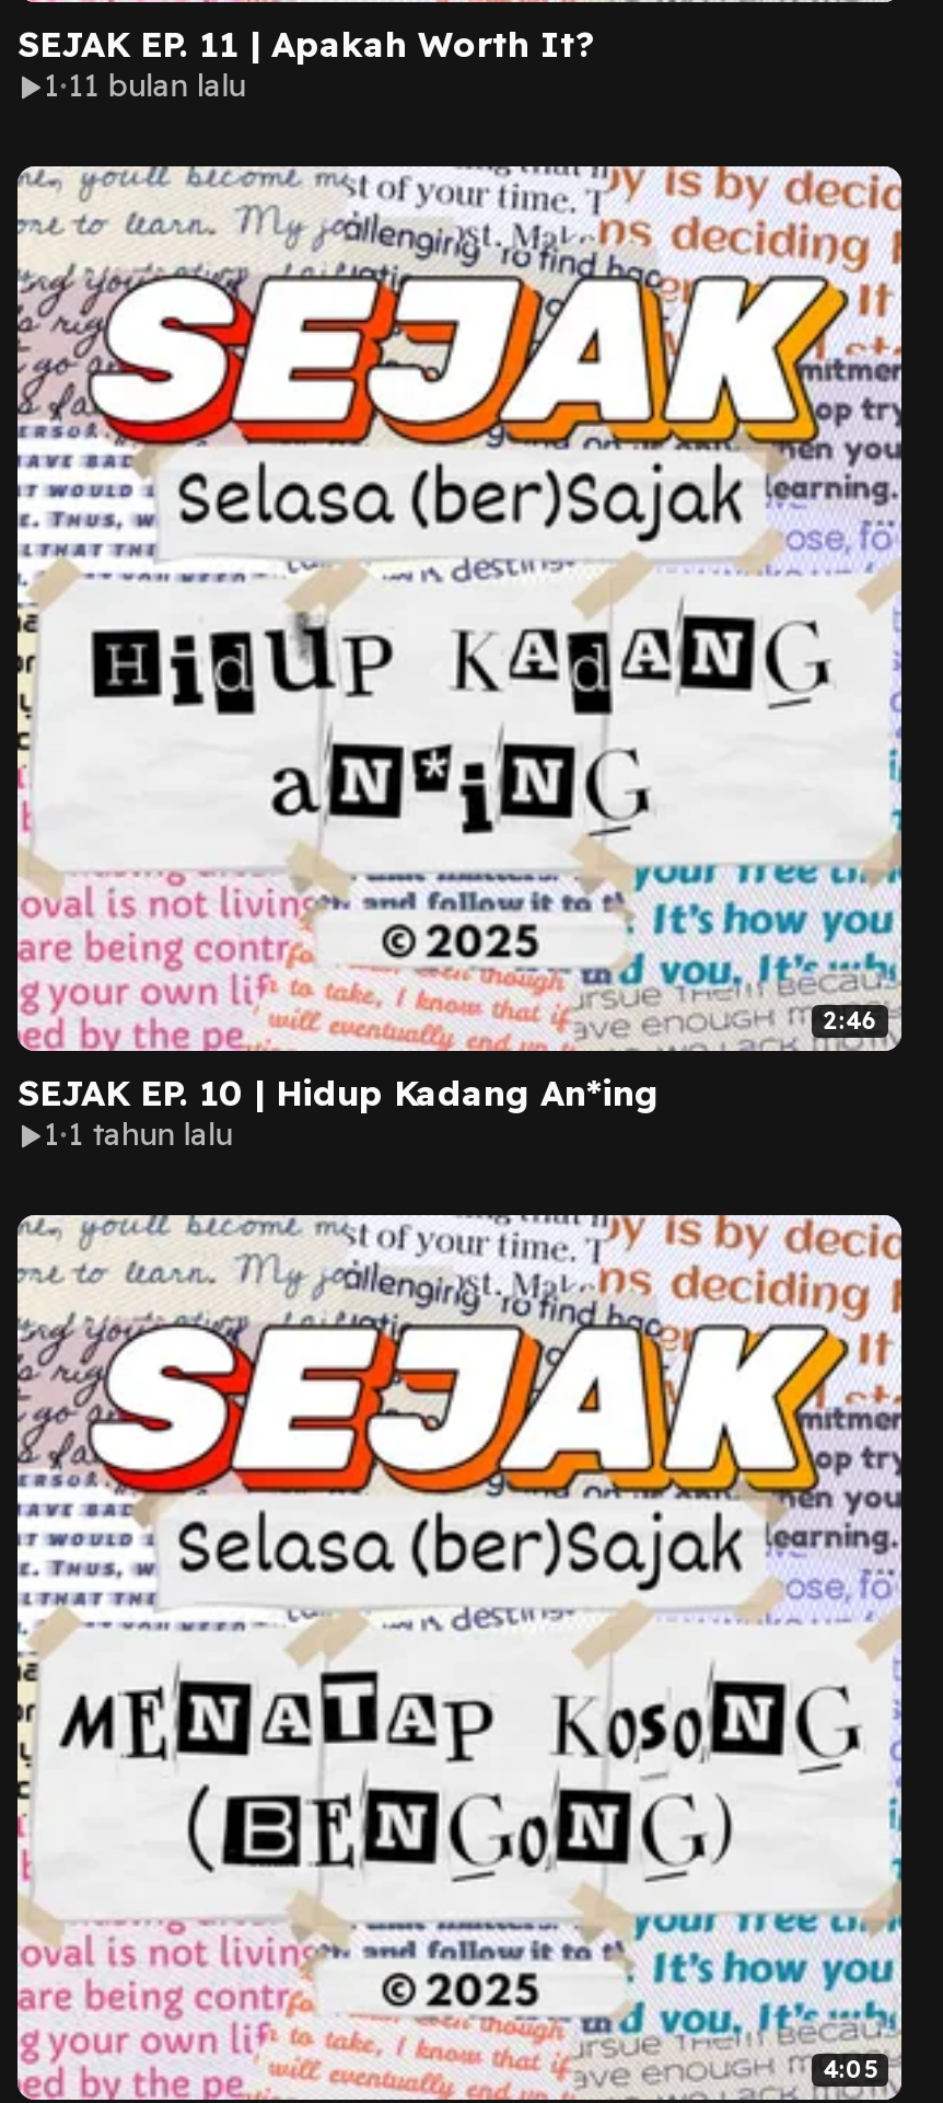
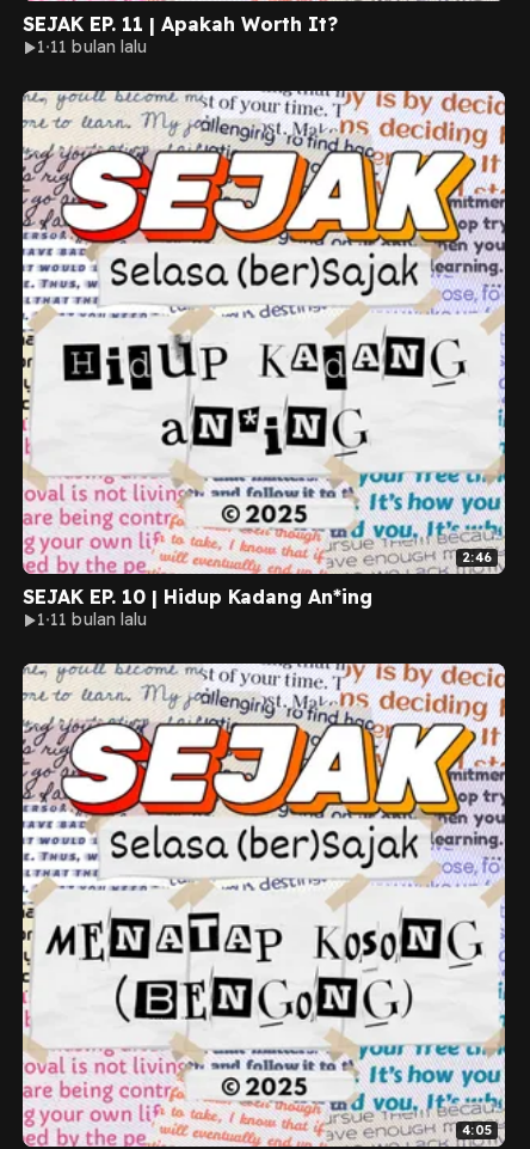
- 1 1 tahun lalu
+ 1 11 bulan lalu
